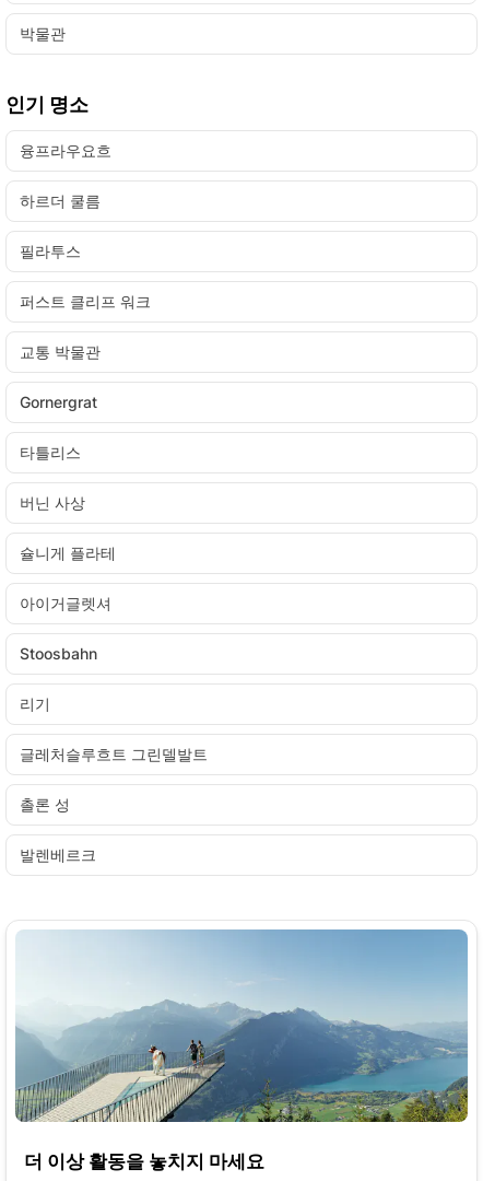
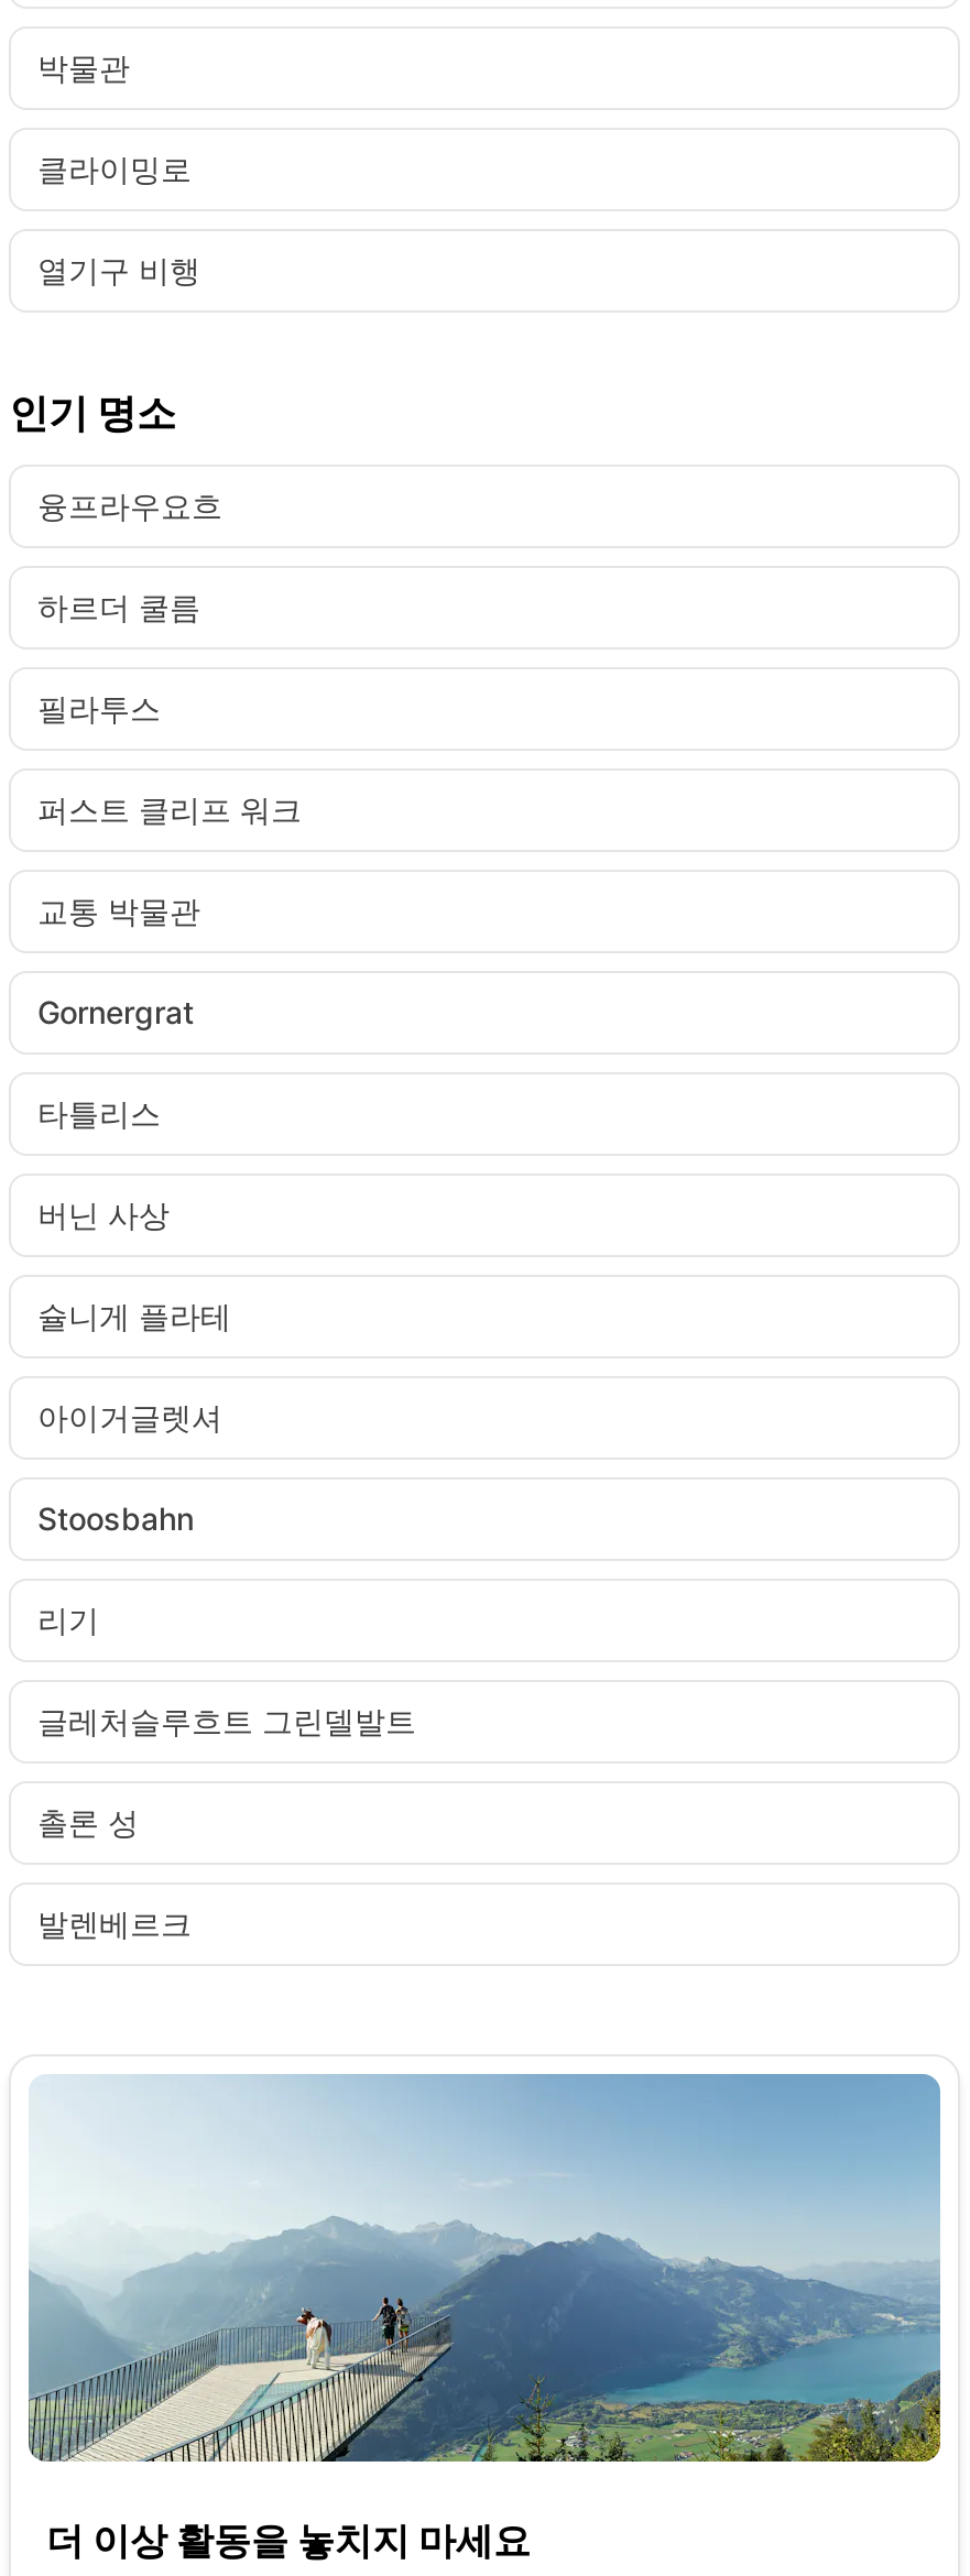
+ 클라이밍로
+ 열기구 비행
